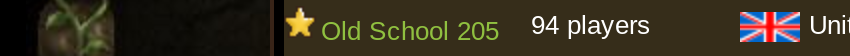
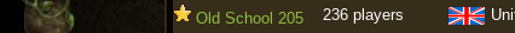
- Old School 205 94 players
+ Old School 205 236 players
